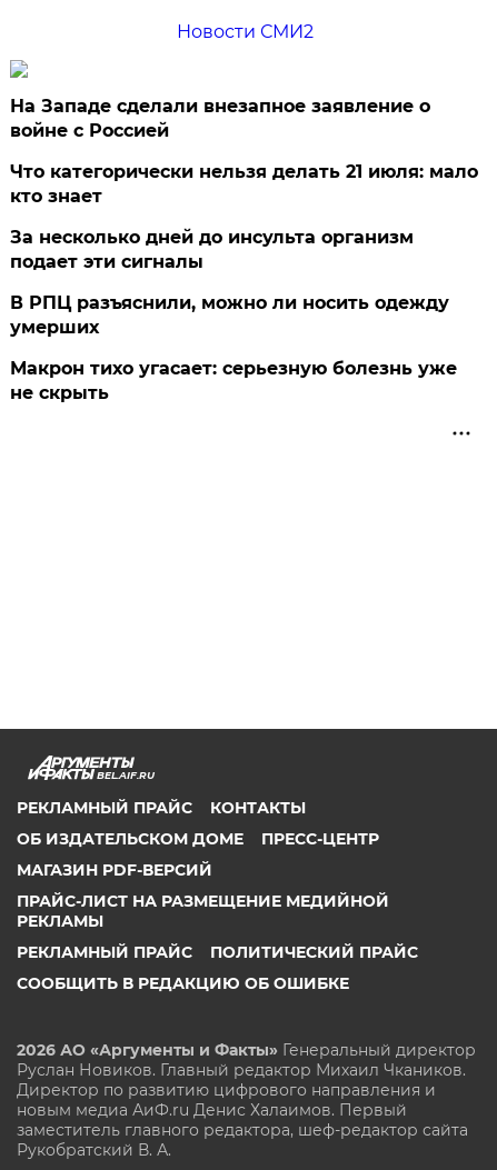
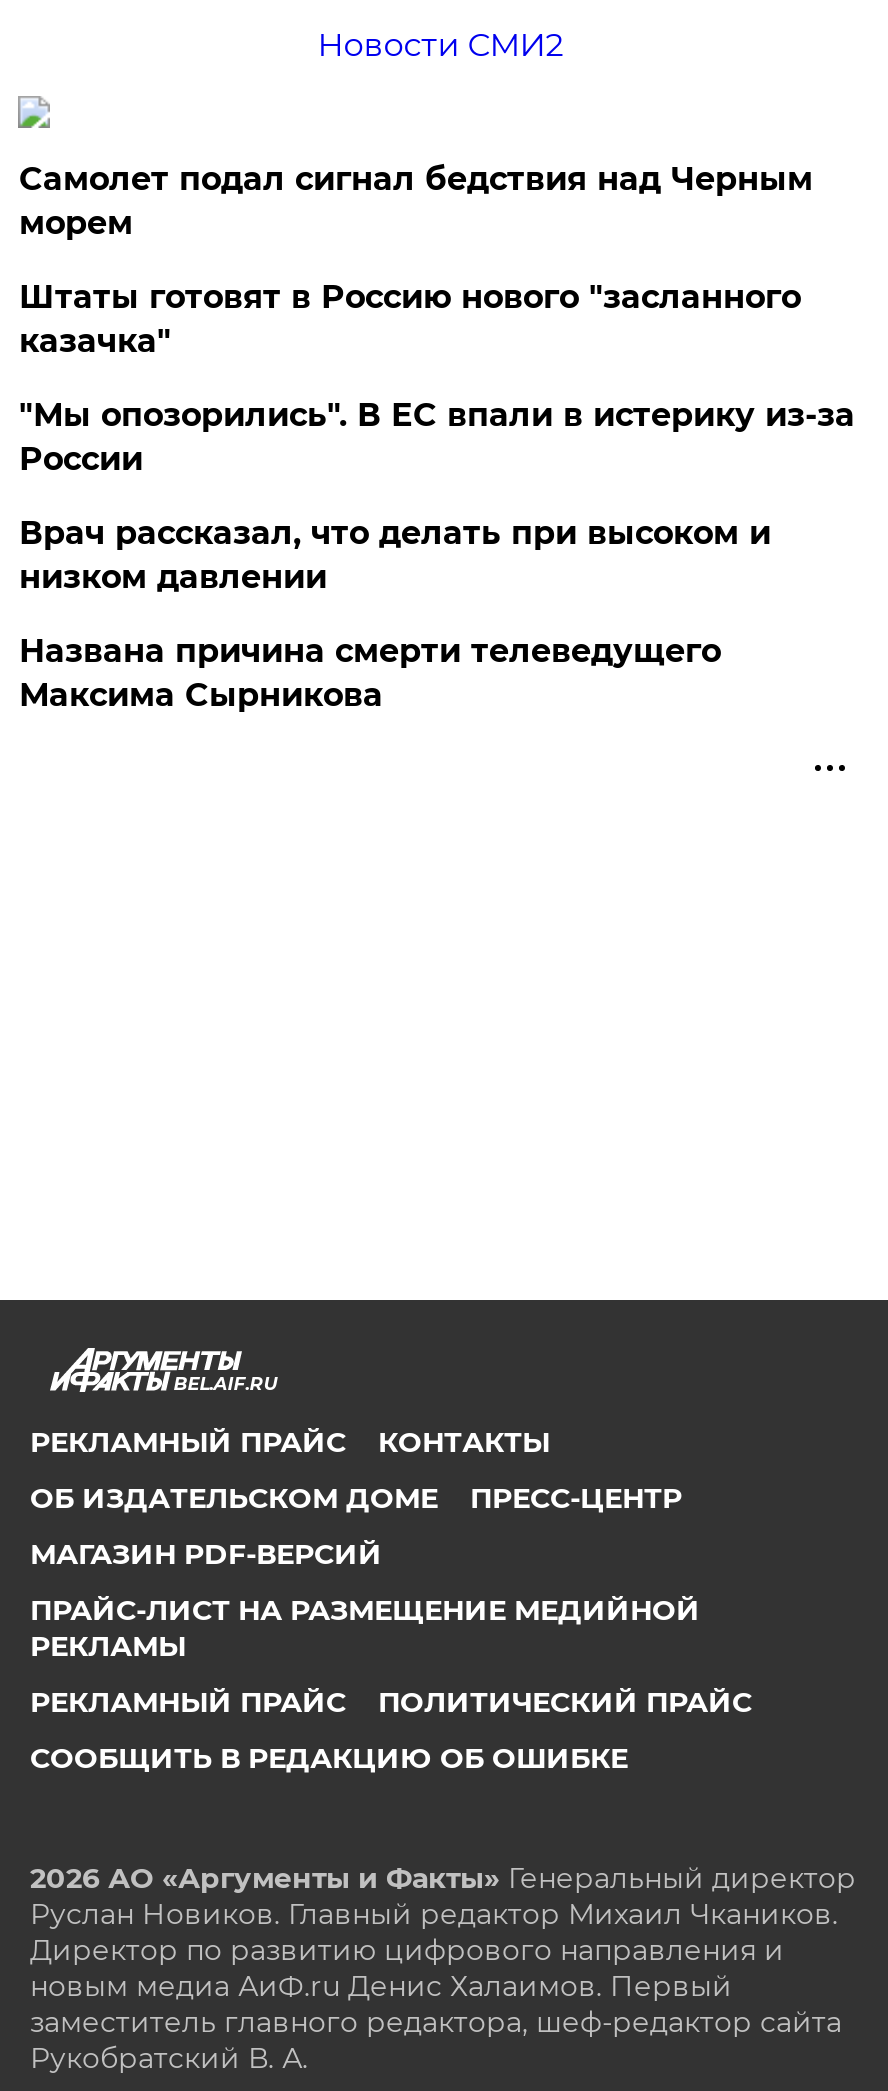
- На Западе сделали внезапное заявление о
- войне с Россией
+ Самолет подал сигнал бедствия над Черным
+ морем

- Что категорически нельзя делать 21 июля: мало
- кто знает
+ Штаты готовят в Россию нового "засланного
+ казачка"

- За несколько дней до инсульта организм
- подает эти сигналы
+ "Мы опозорились". В ЕС впали в истерику из-за
+ России

- В РПЦ разъяснили, можно ли носить одежду
- умерших
+ Врач рассказал, что делать при высоком и
+ низком давлении

- Макрон тихо угасает: серьезную болезнь уже
- не скрыть
+ Названа причина смерти телеведущего
+ Максима Сырникова
